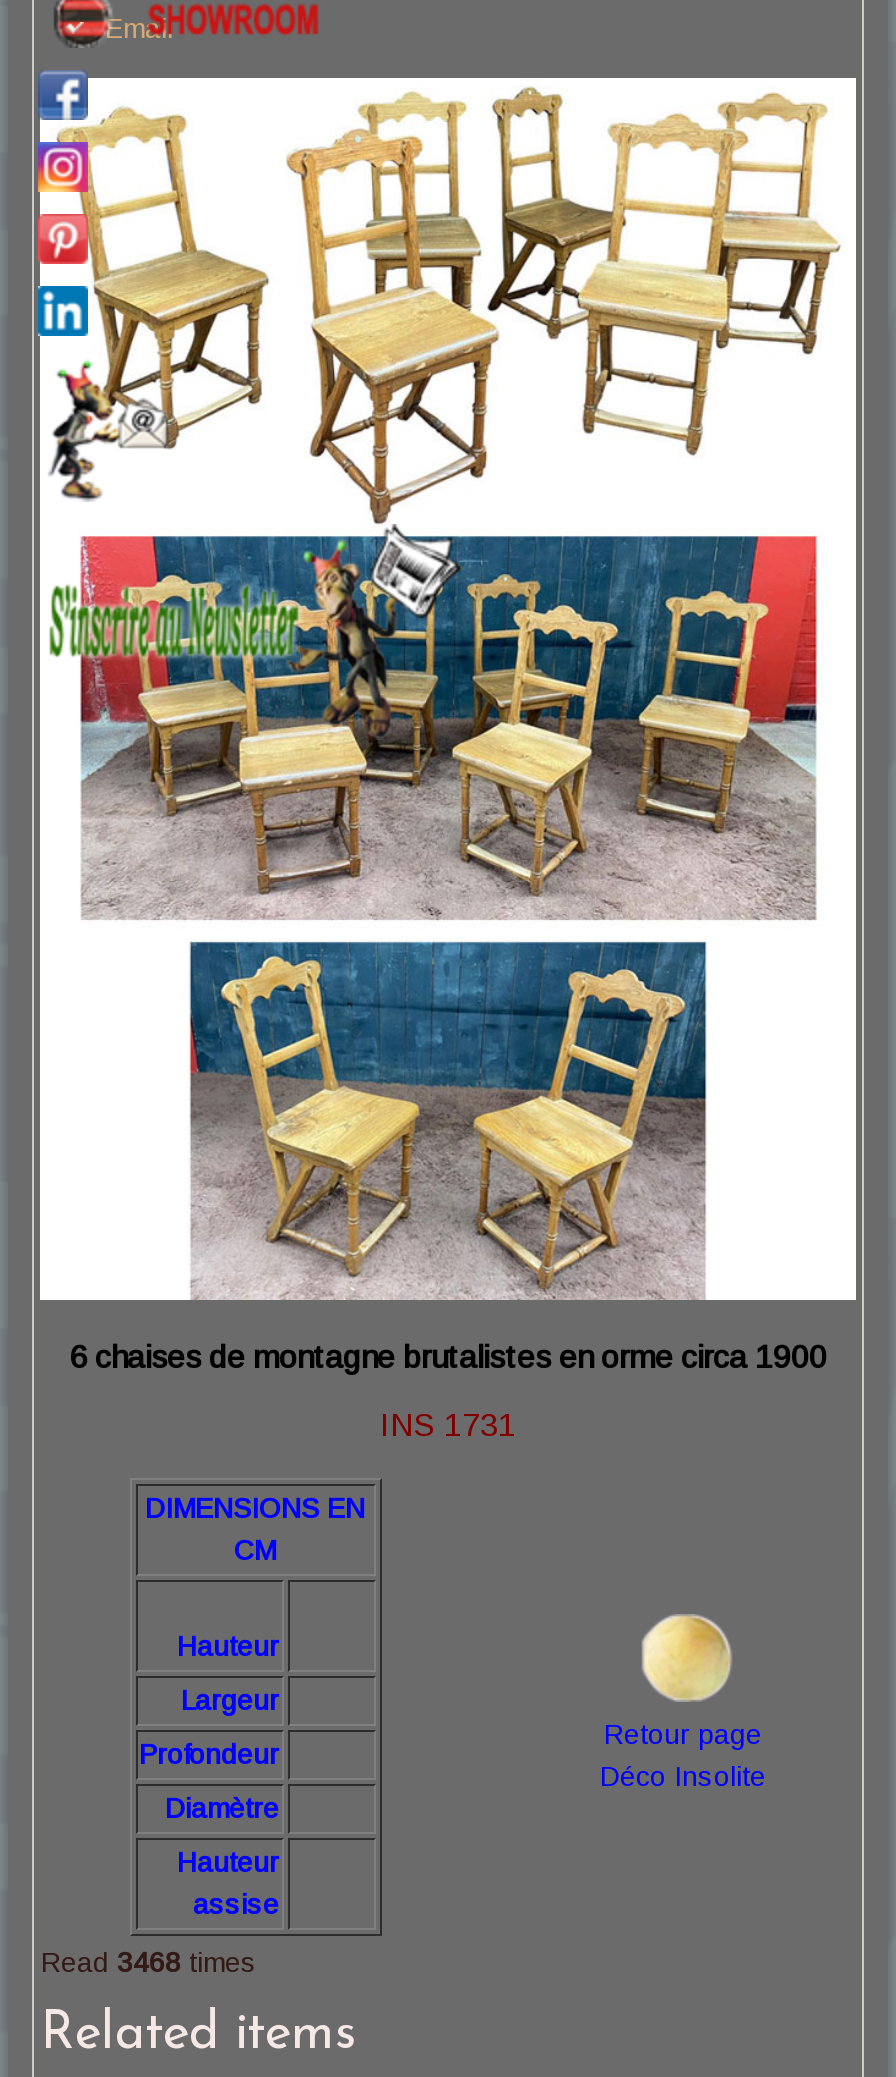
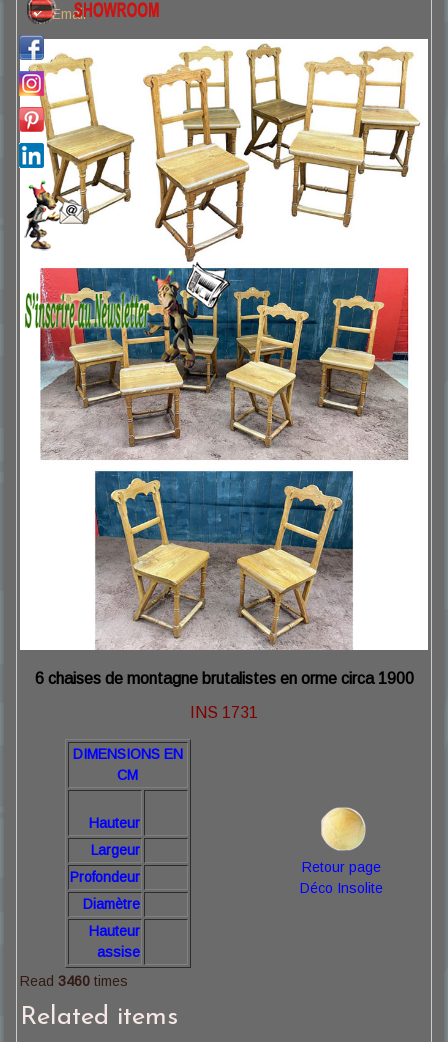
- Read 3468 times
+ Read 3460 times
